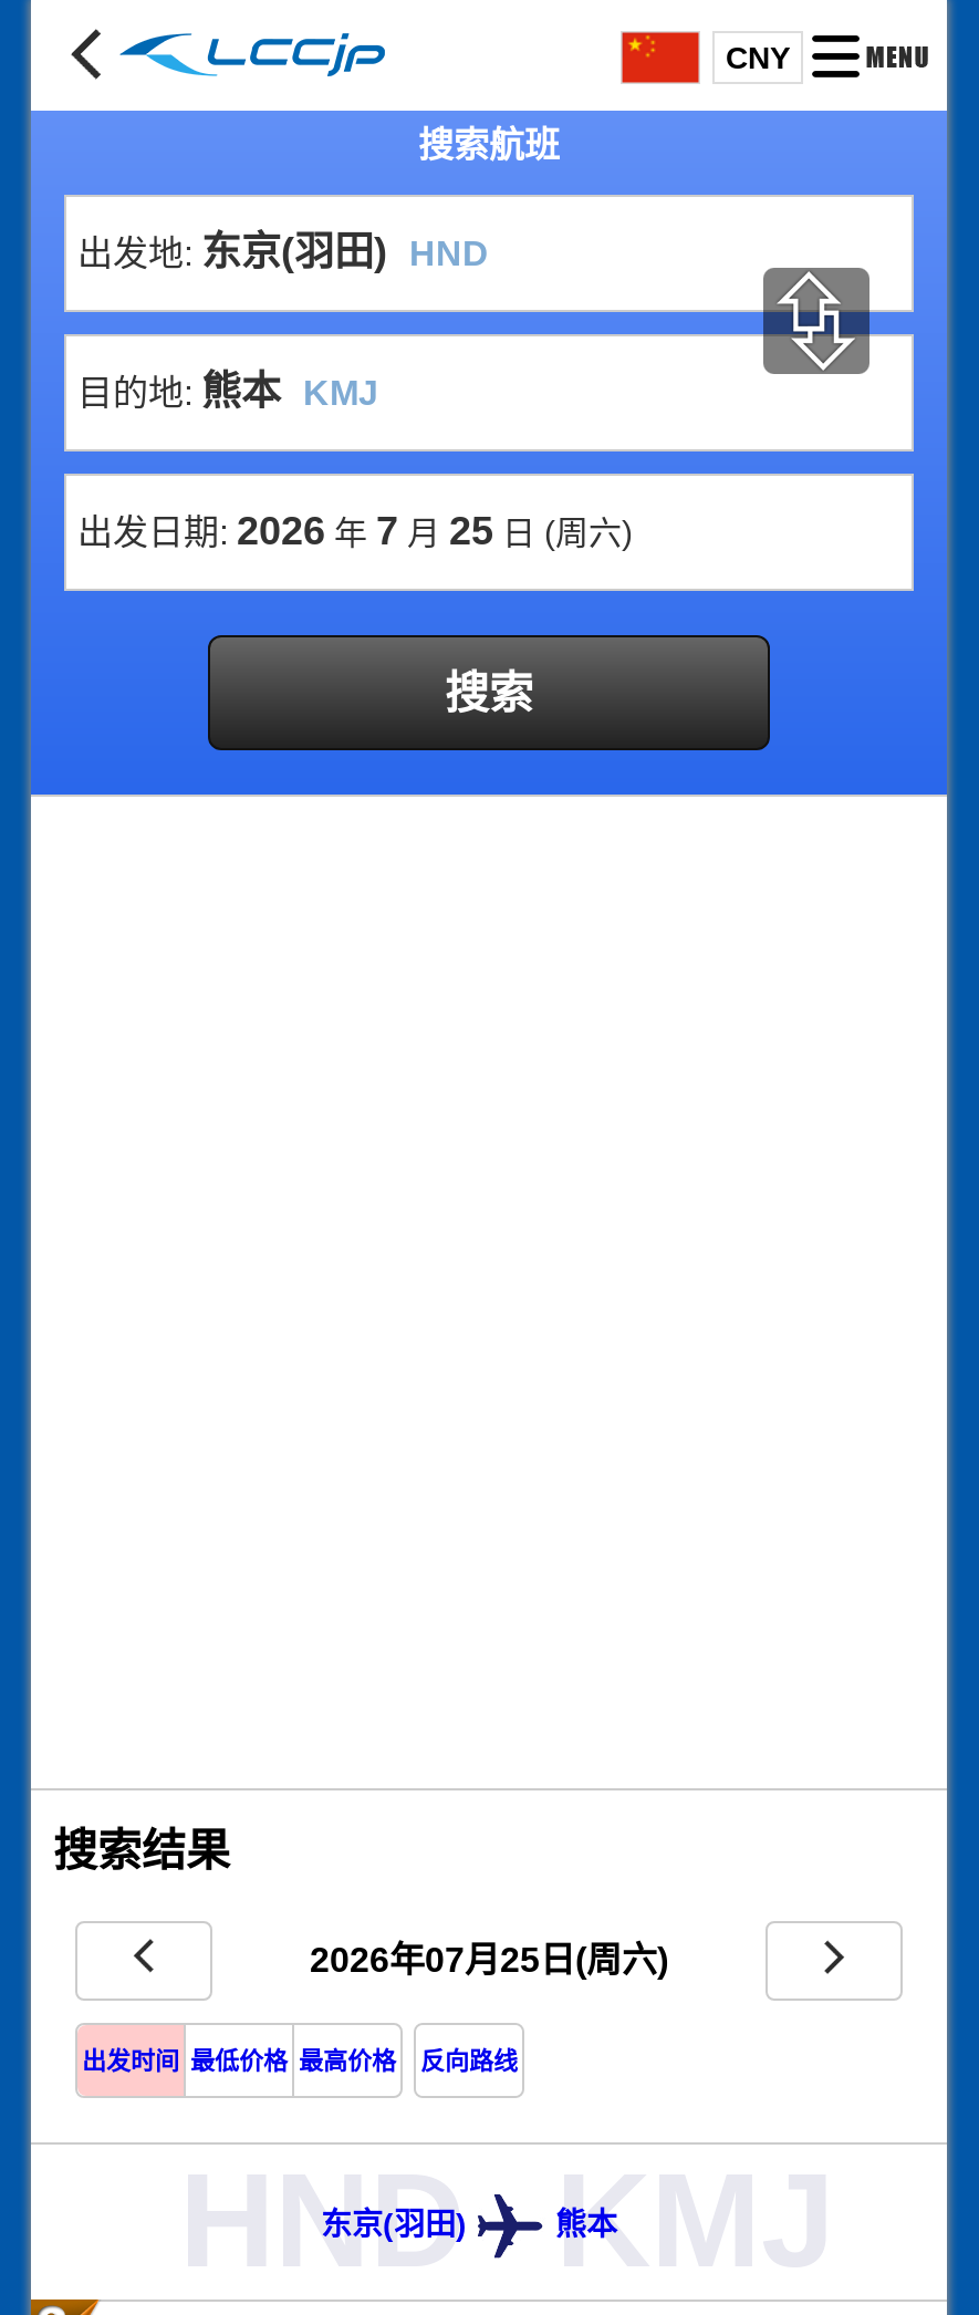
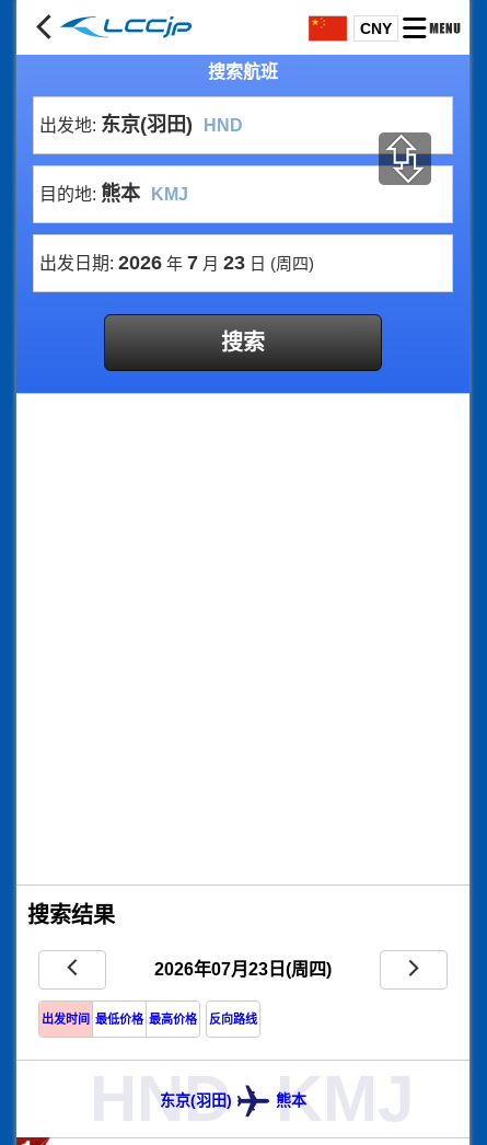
- 出发日期: 2026年7月25日 (周六)
+ 出发日期: 2026年7月23日 (周四)

- 2026年07月25日(周六)
+ 2026年07月23日(周四)
